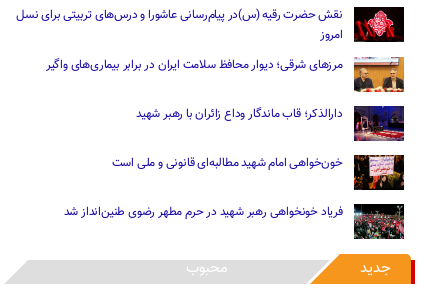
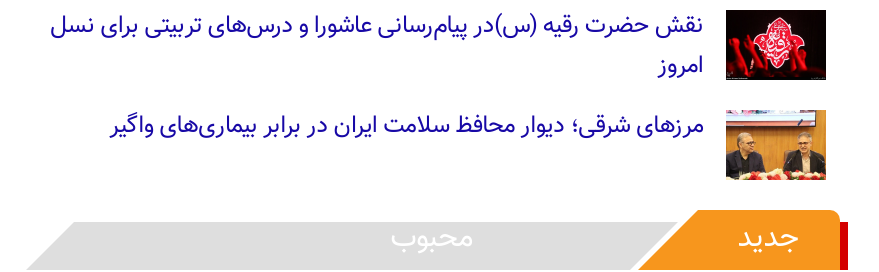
- [image]
- دارالذکر؛ قاب ماندگار وداع زائران با رهبر شهید
- خون‌خواهی امام شهید مطالبه‌ای قانونی و ملی است
- فریاد خونخواهی ‌رهبر شهید در حرم مطهر رضوی طنین‌انداز شد

- [image]

- [image]
